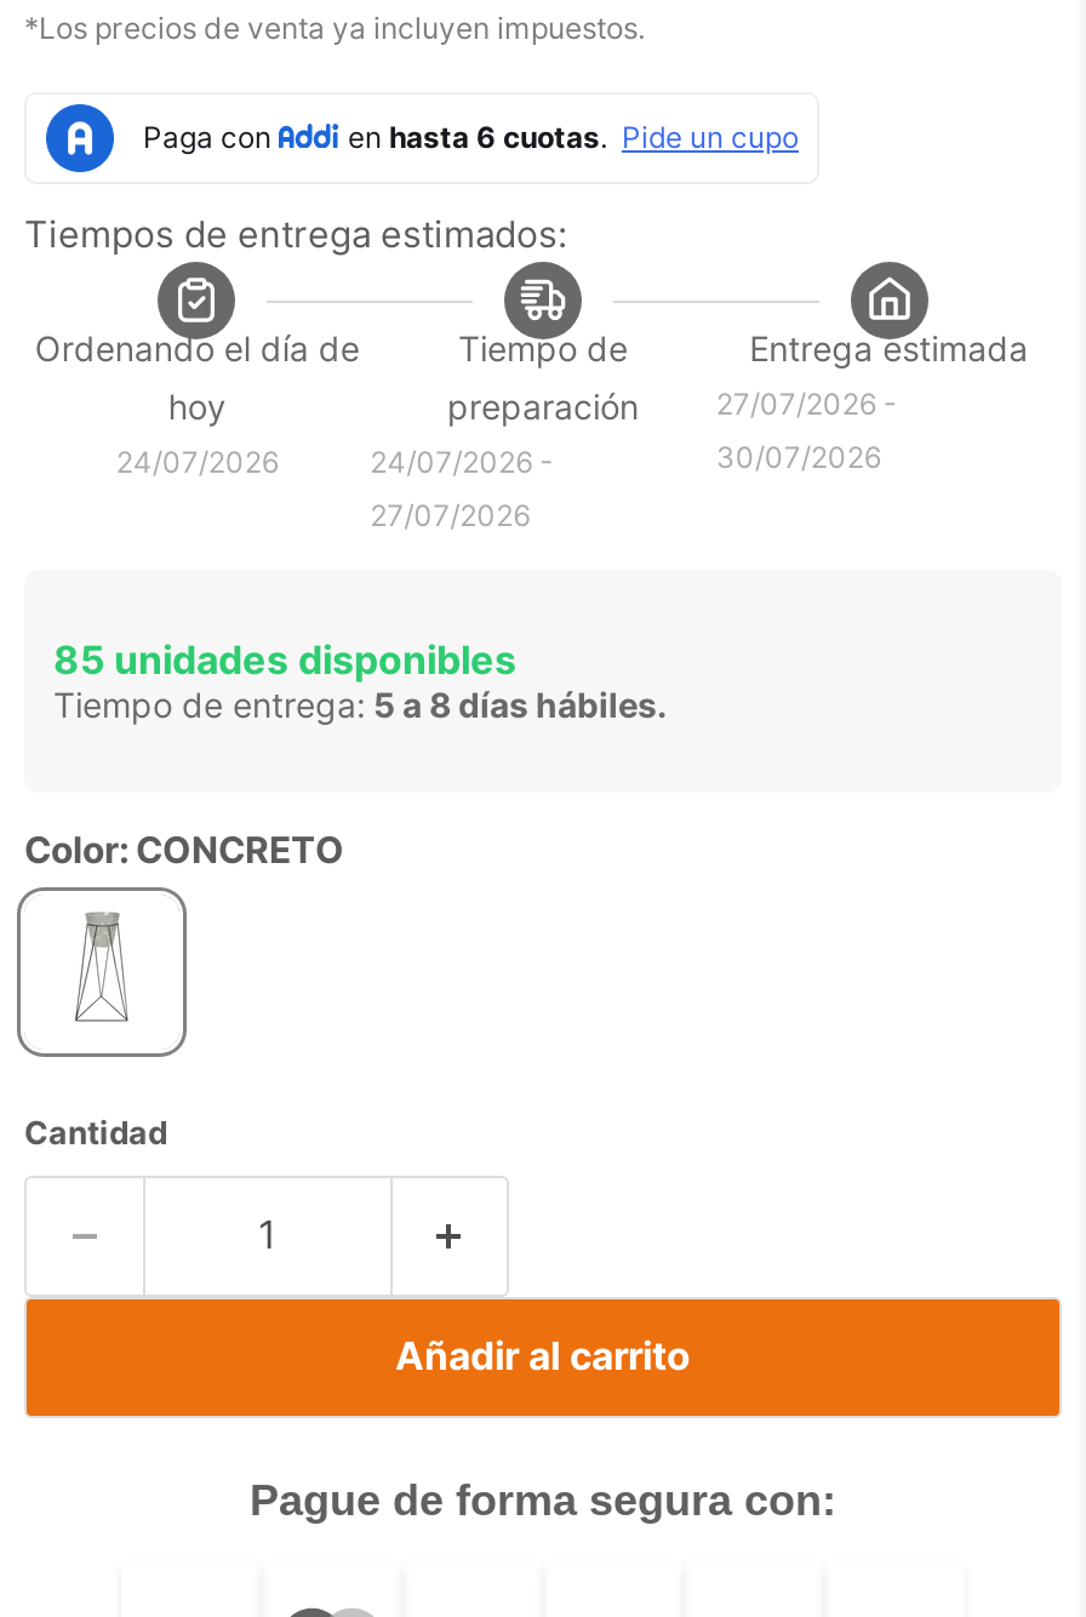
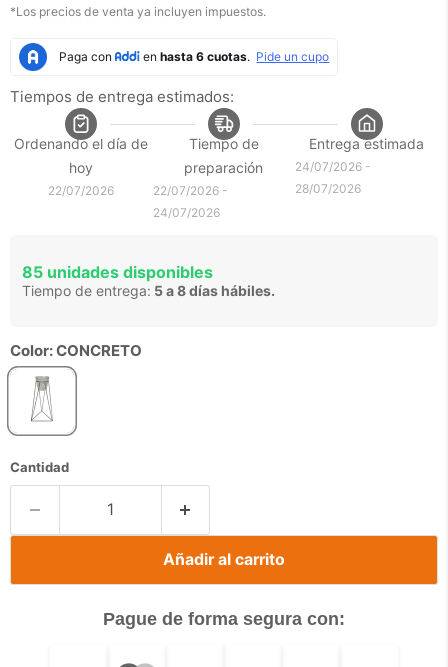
- 27/07/2026 -
+ 24/07/2026 -

- 24/07/2026
+ 22/07/2026

- 24/07/2026 -
+ 22/07/2026 -

- 30/07/2026
+ 28/07/2026

- 27/07/2026
+ 24/07/2026
